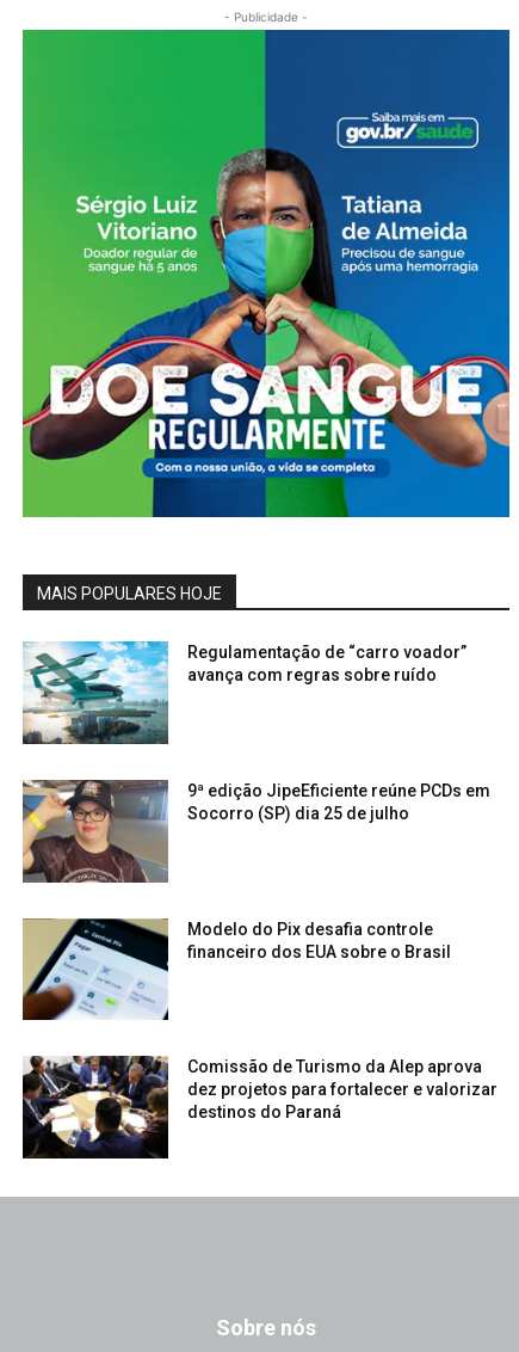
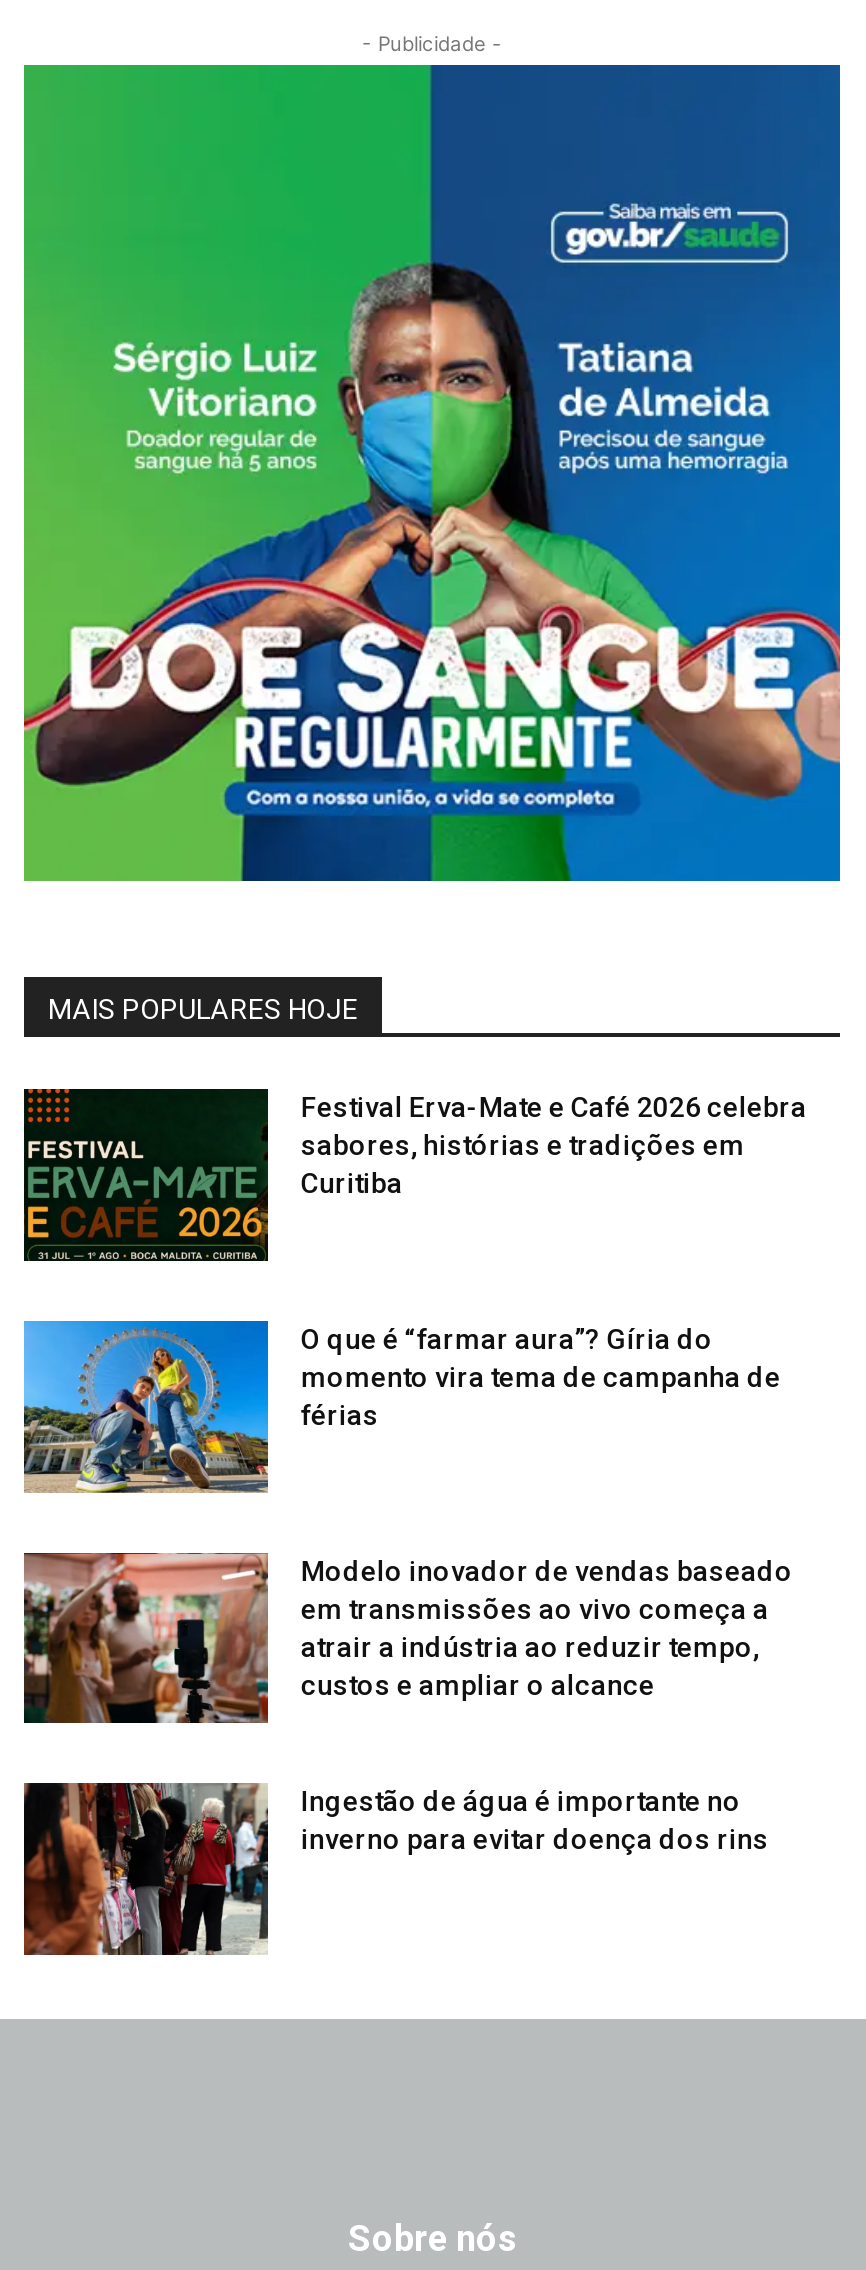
- [image]
- Regulamentação de “carro voador”
- avança com regras sobre ruído
+ [image]
+ Festival Erva-Mate e Café 2026 celebra
+ sabores, histórias e tradições em
+ Curitiba

- [image]
- 9ª edição JipeEficiente reúne PCDs em
- Socorro (SP) dia 25 de julho
+ [image]
+ O que é “farmar aura”? Gíria do
+ momento vira tema de campanha de
+ férias

- [image]
- Modelo do Pix desafia controle
- financeiro dos EUA sobre o Brasil
+ [image]
+ Modelo inovador de vendas baseado
+ em transmissões ao vivo começa a
+ atrair a indústria ao reduzir tempo,
+ custos e ampliar o alcance

- [image]
- Comissão de Turismo da Alep aprova
- dez projetos para fortalecer e valorizar
- destinos do Paraná
+ [image]
+ Ingestão de água é importante no
+ inverno para evitar doença dos rins
